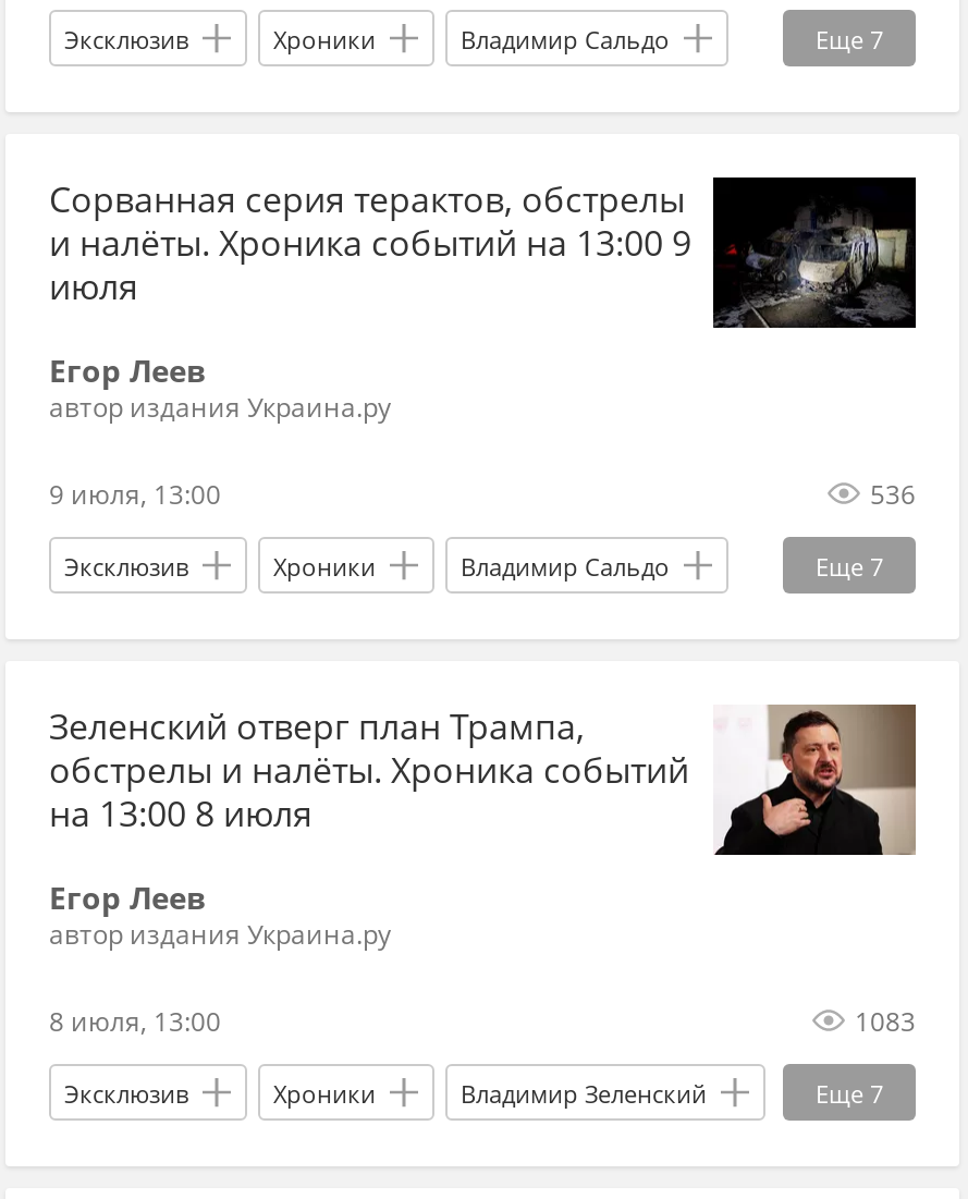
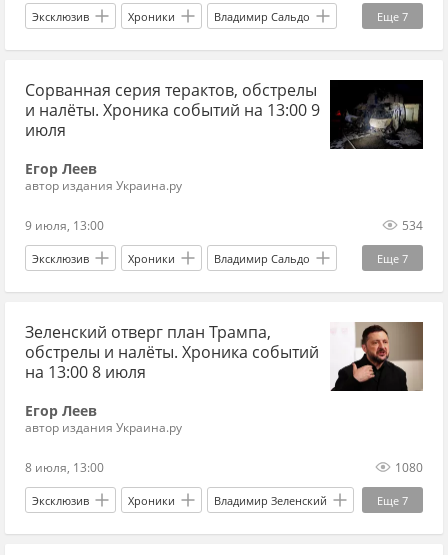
- 536
+ 534

- 1083
+ 1080
